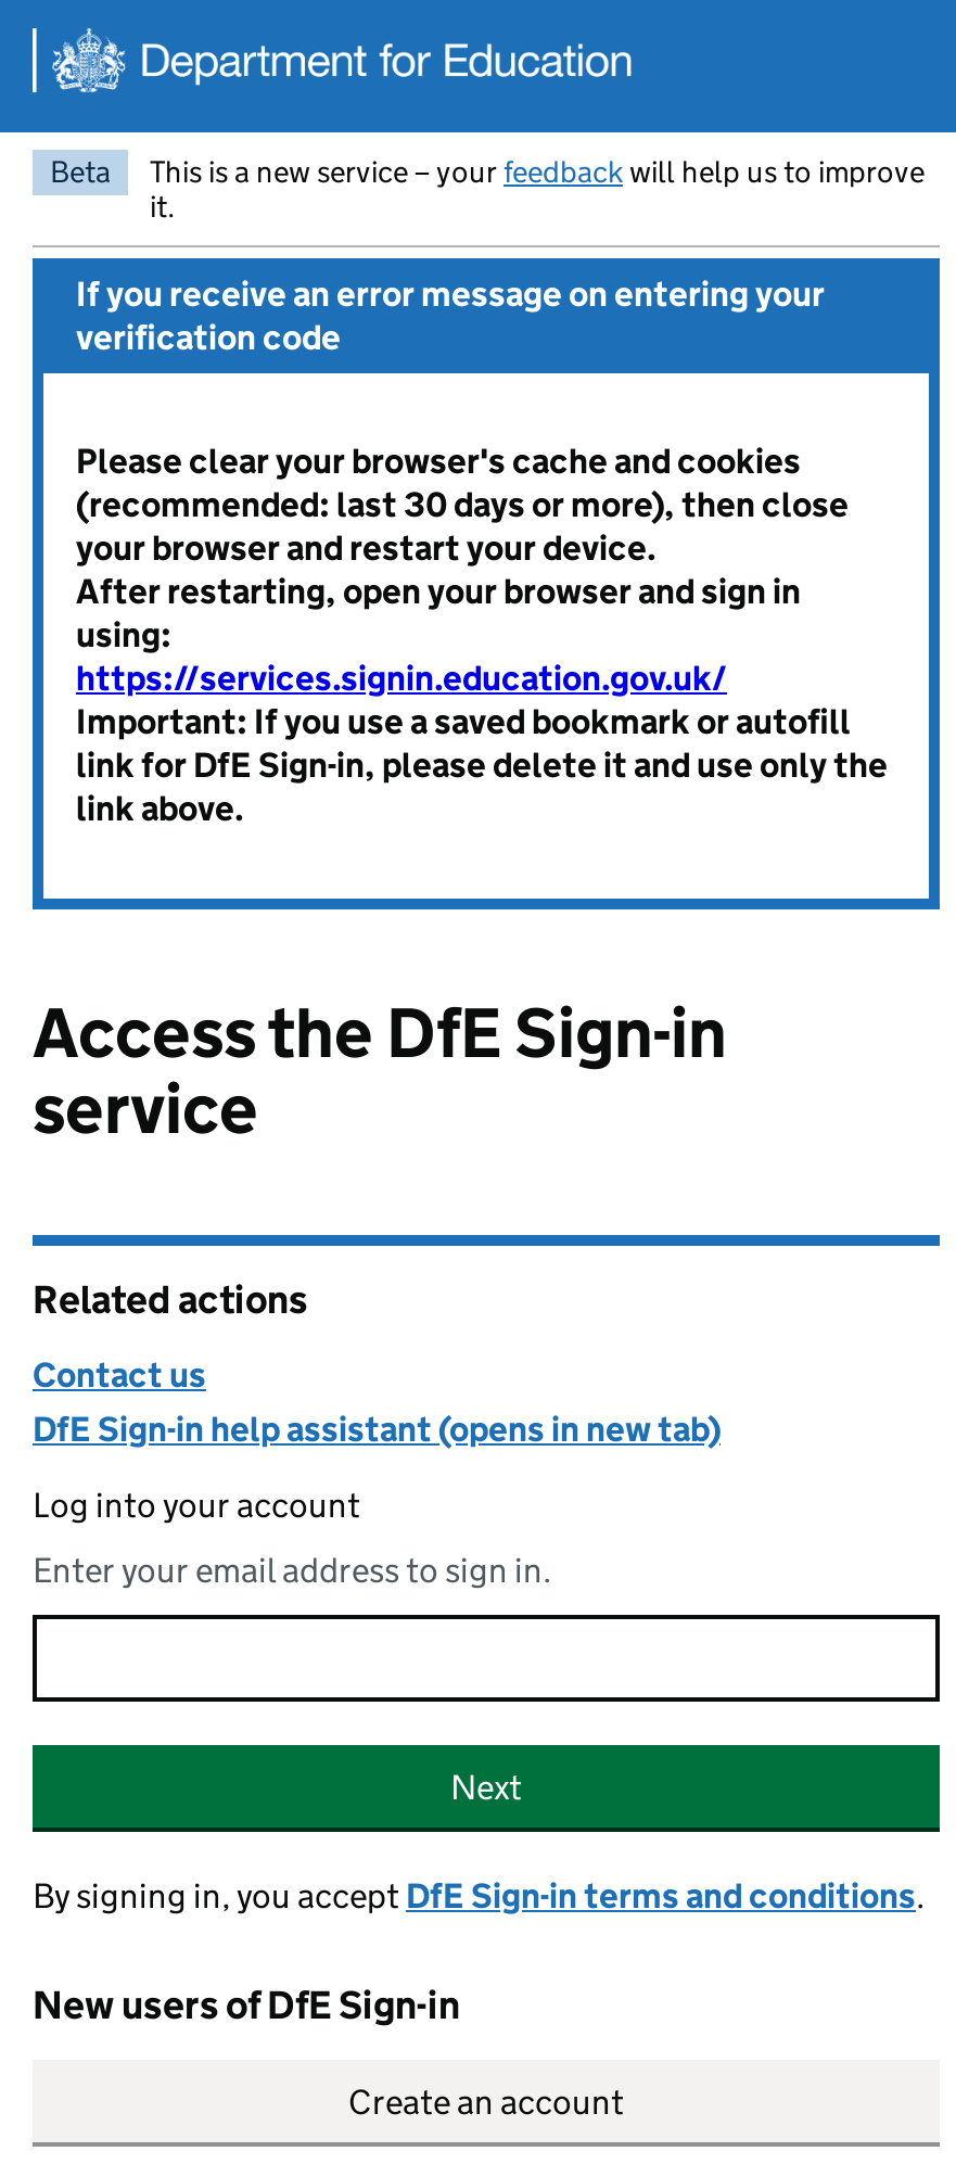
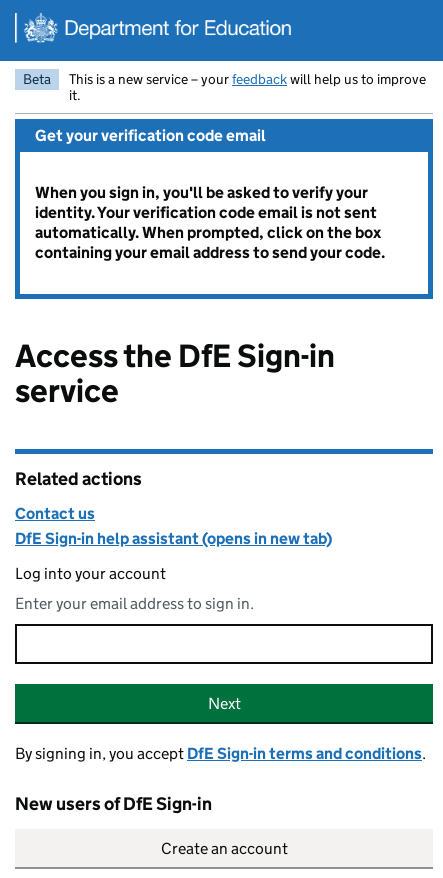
- If you receive an error message on entering your
- verification code
+ Get your verification code email

- Please clear your browser's cache and cookies
- (recommended: last 30 days or more), then close
- your browser and restart your device.
- After restarting, open your browser and sign in
- using:
- https://services.signin.education.gov.uk/
- Important: If you use a saved bookmark or autofill
- link for DfE Sign-in, please delete it and use only the
- link above.
+ When you sign in, you'll be asked to verify your
+ identity. Your verification code email is not sent
+ automatically. When prompted, click on the box
+ containing your email address to send your code.
